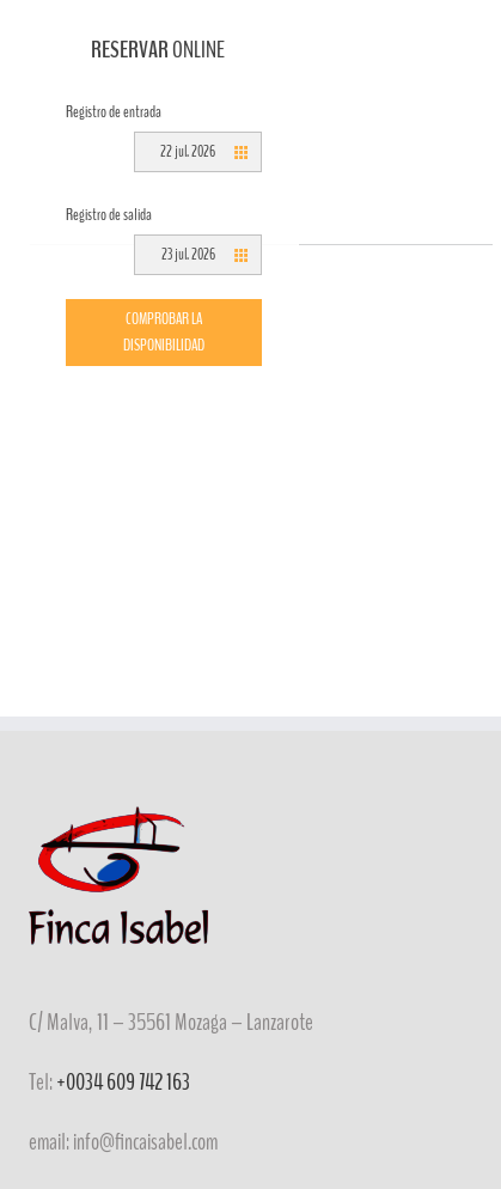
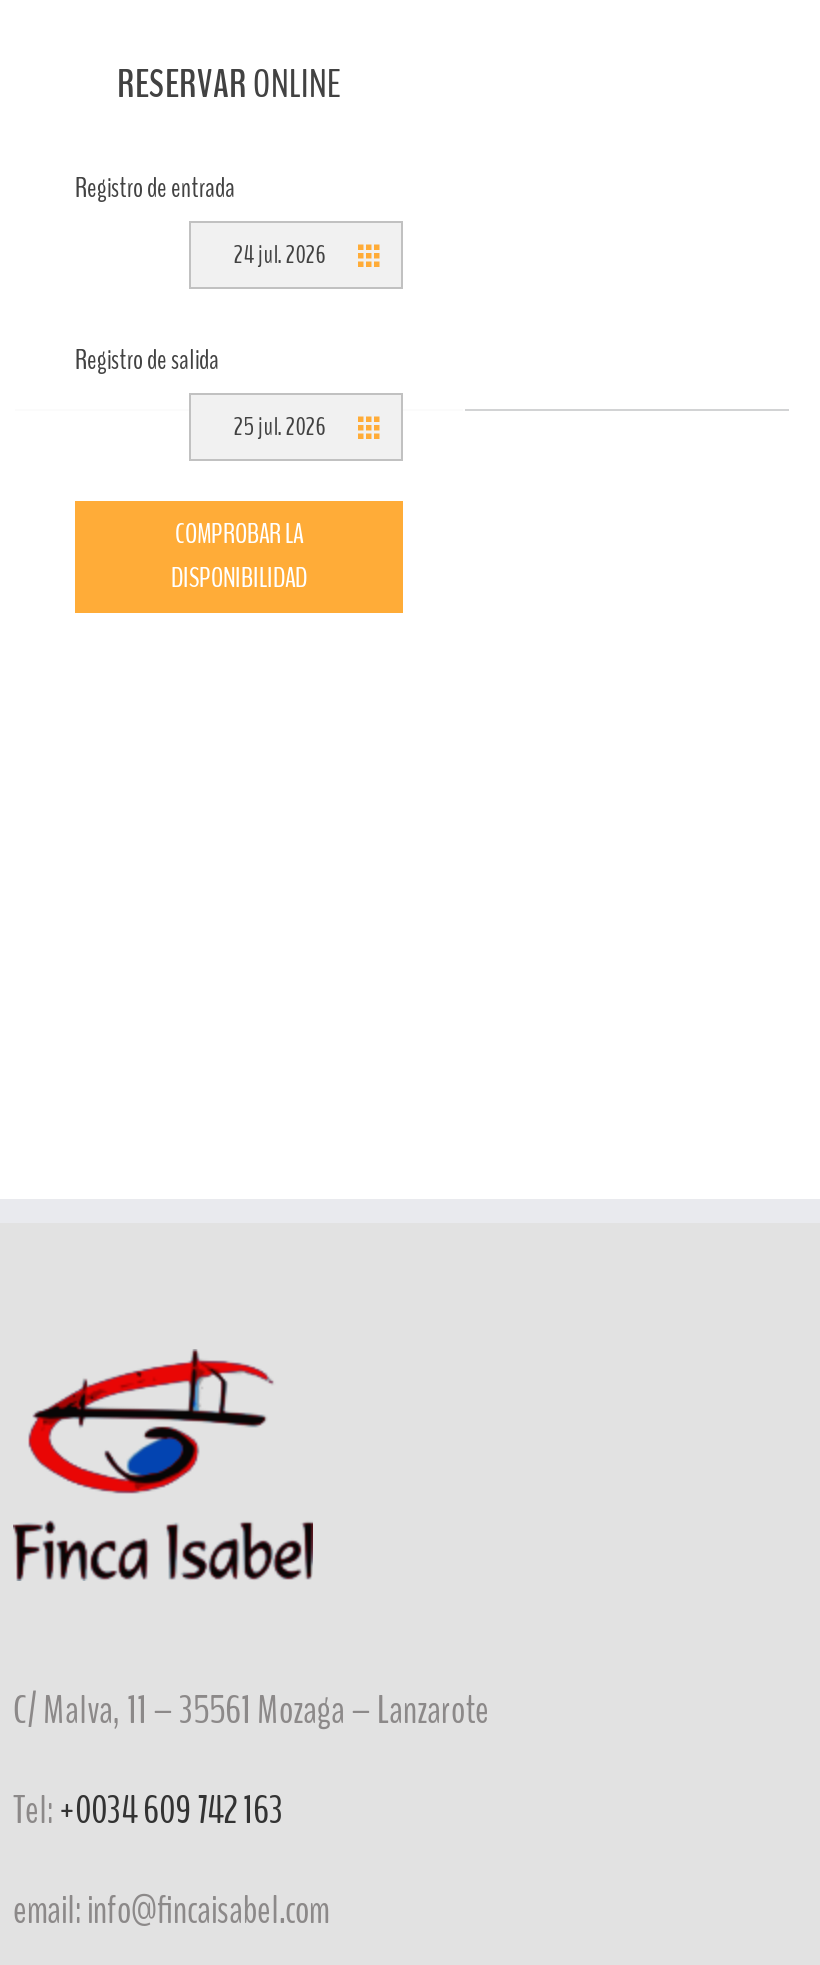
- 22 jul. 2026
+ 24 jul. 2026

- 23 jul. 2026
+ 25 jul. 2026
